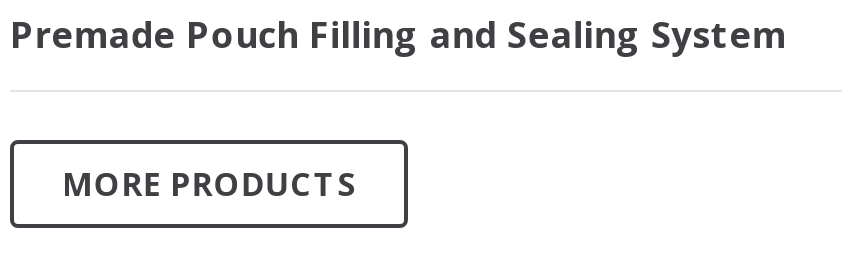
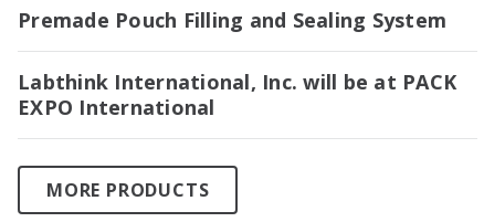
+ Labthink International, Inc. will be at PACK
+ EXPO International
